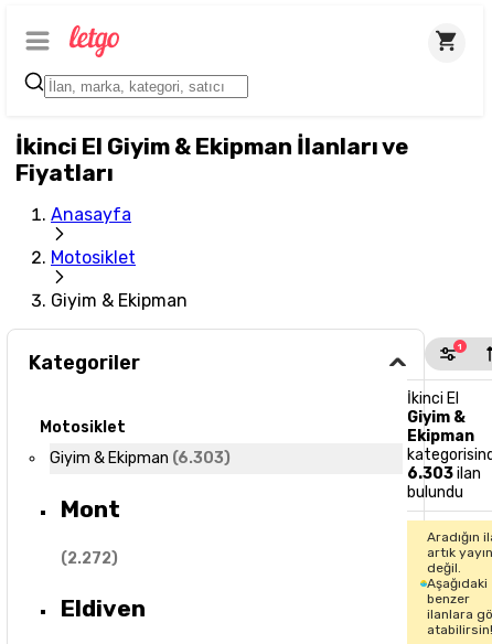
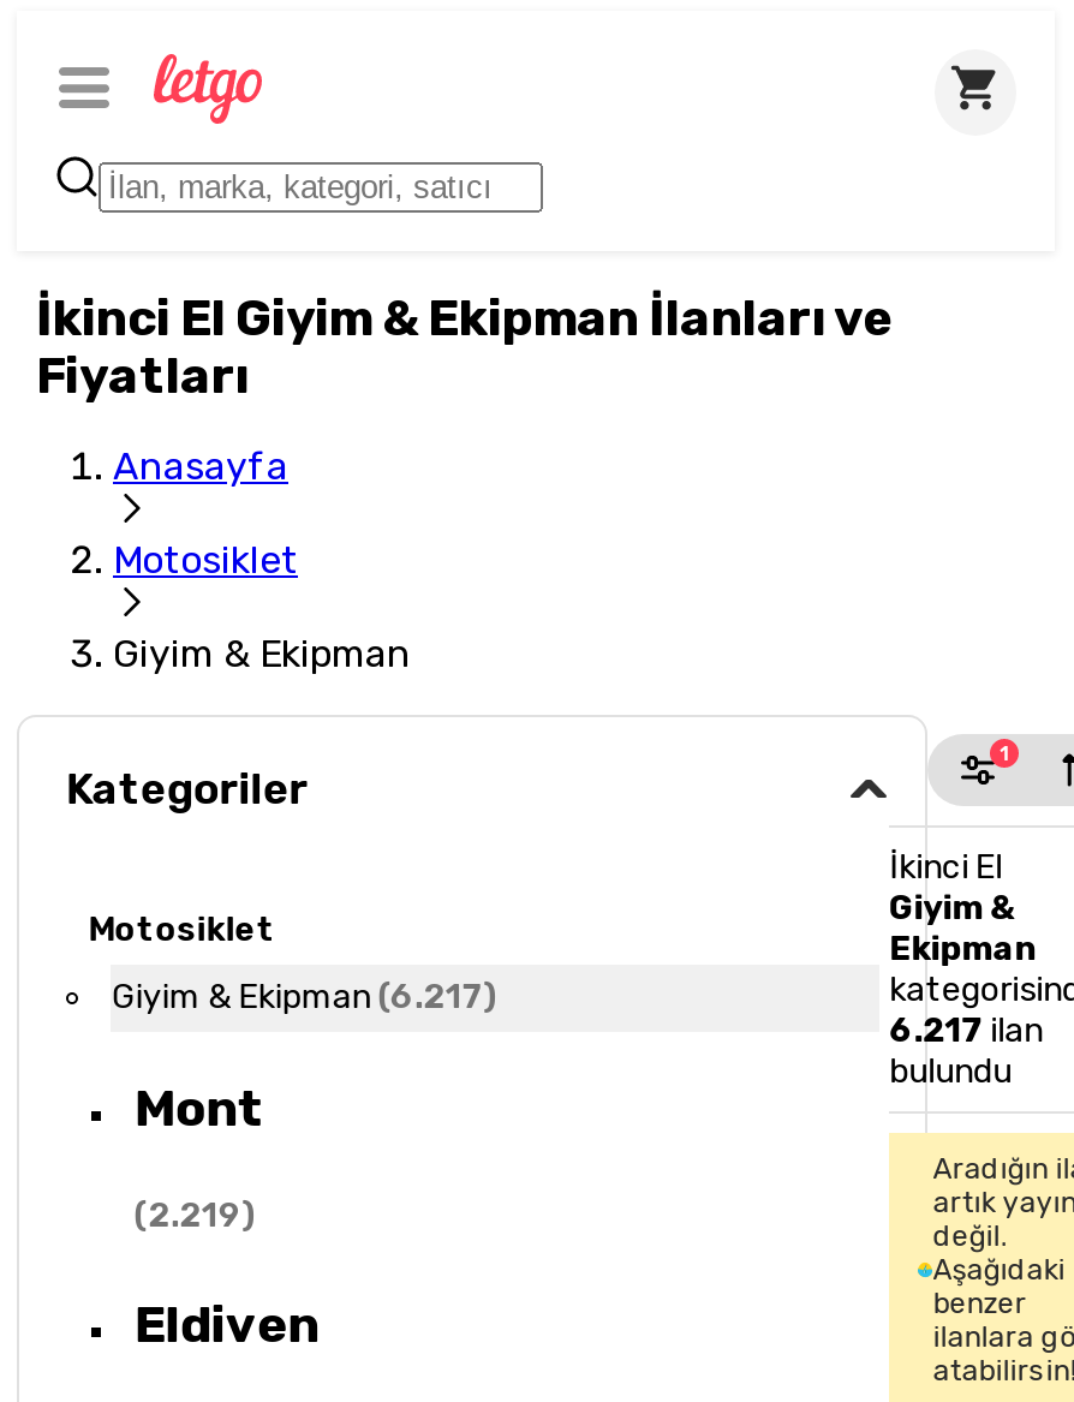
- Giyim & Ekipman (6.303)
+ Giyim & Ekipman (6.217)

- 6.303 ilan
+ 6.217 ilan

- (2.272)
+ (2.219)
